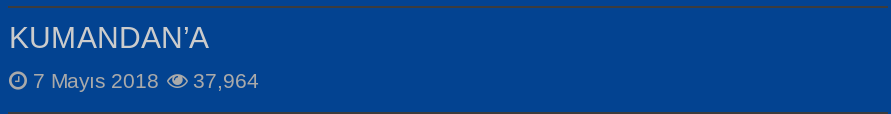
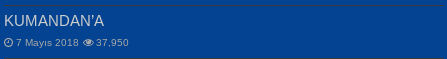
- 7 Mayıs 2018 37,964
+ 7 Mayıs 2018 37,950
